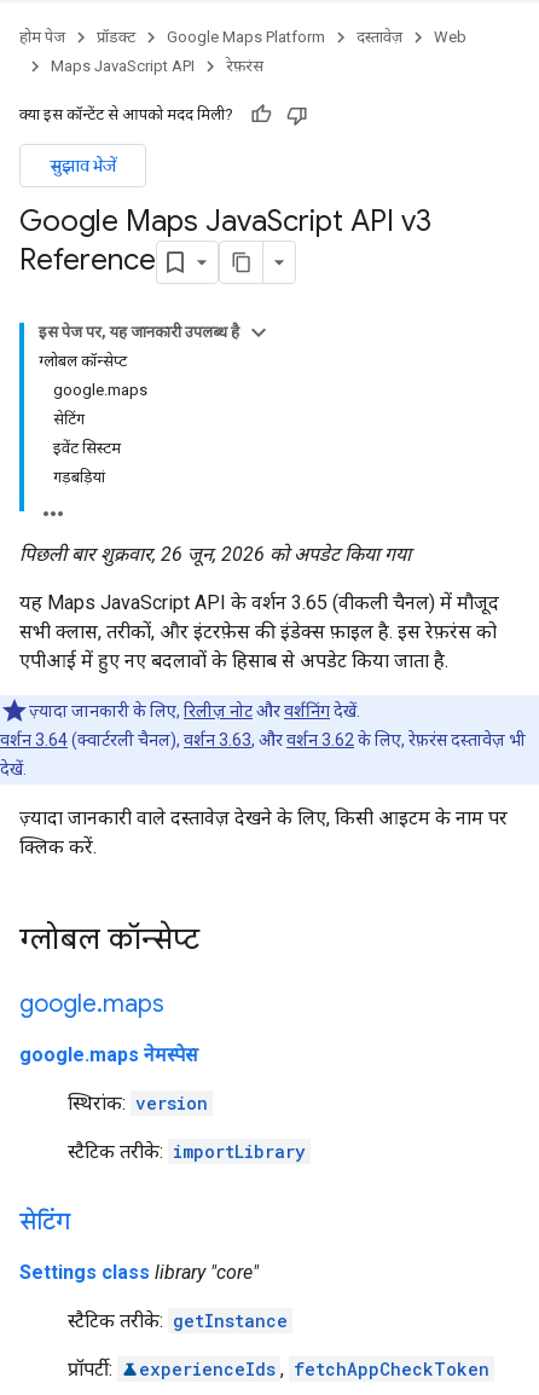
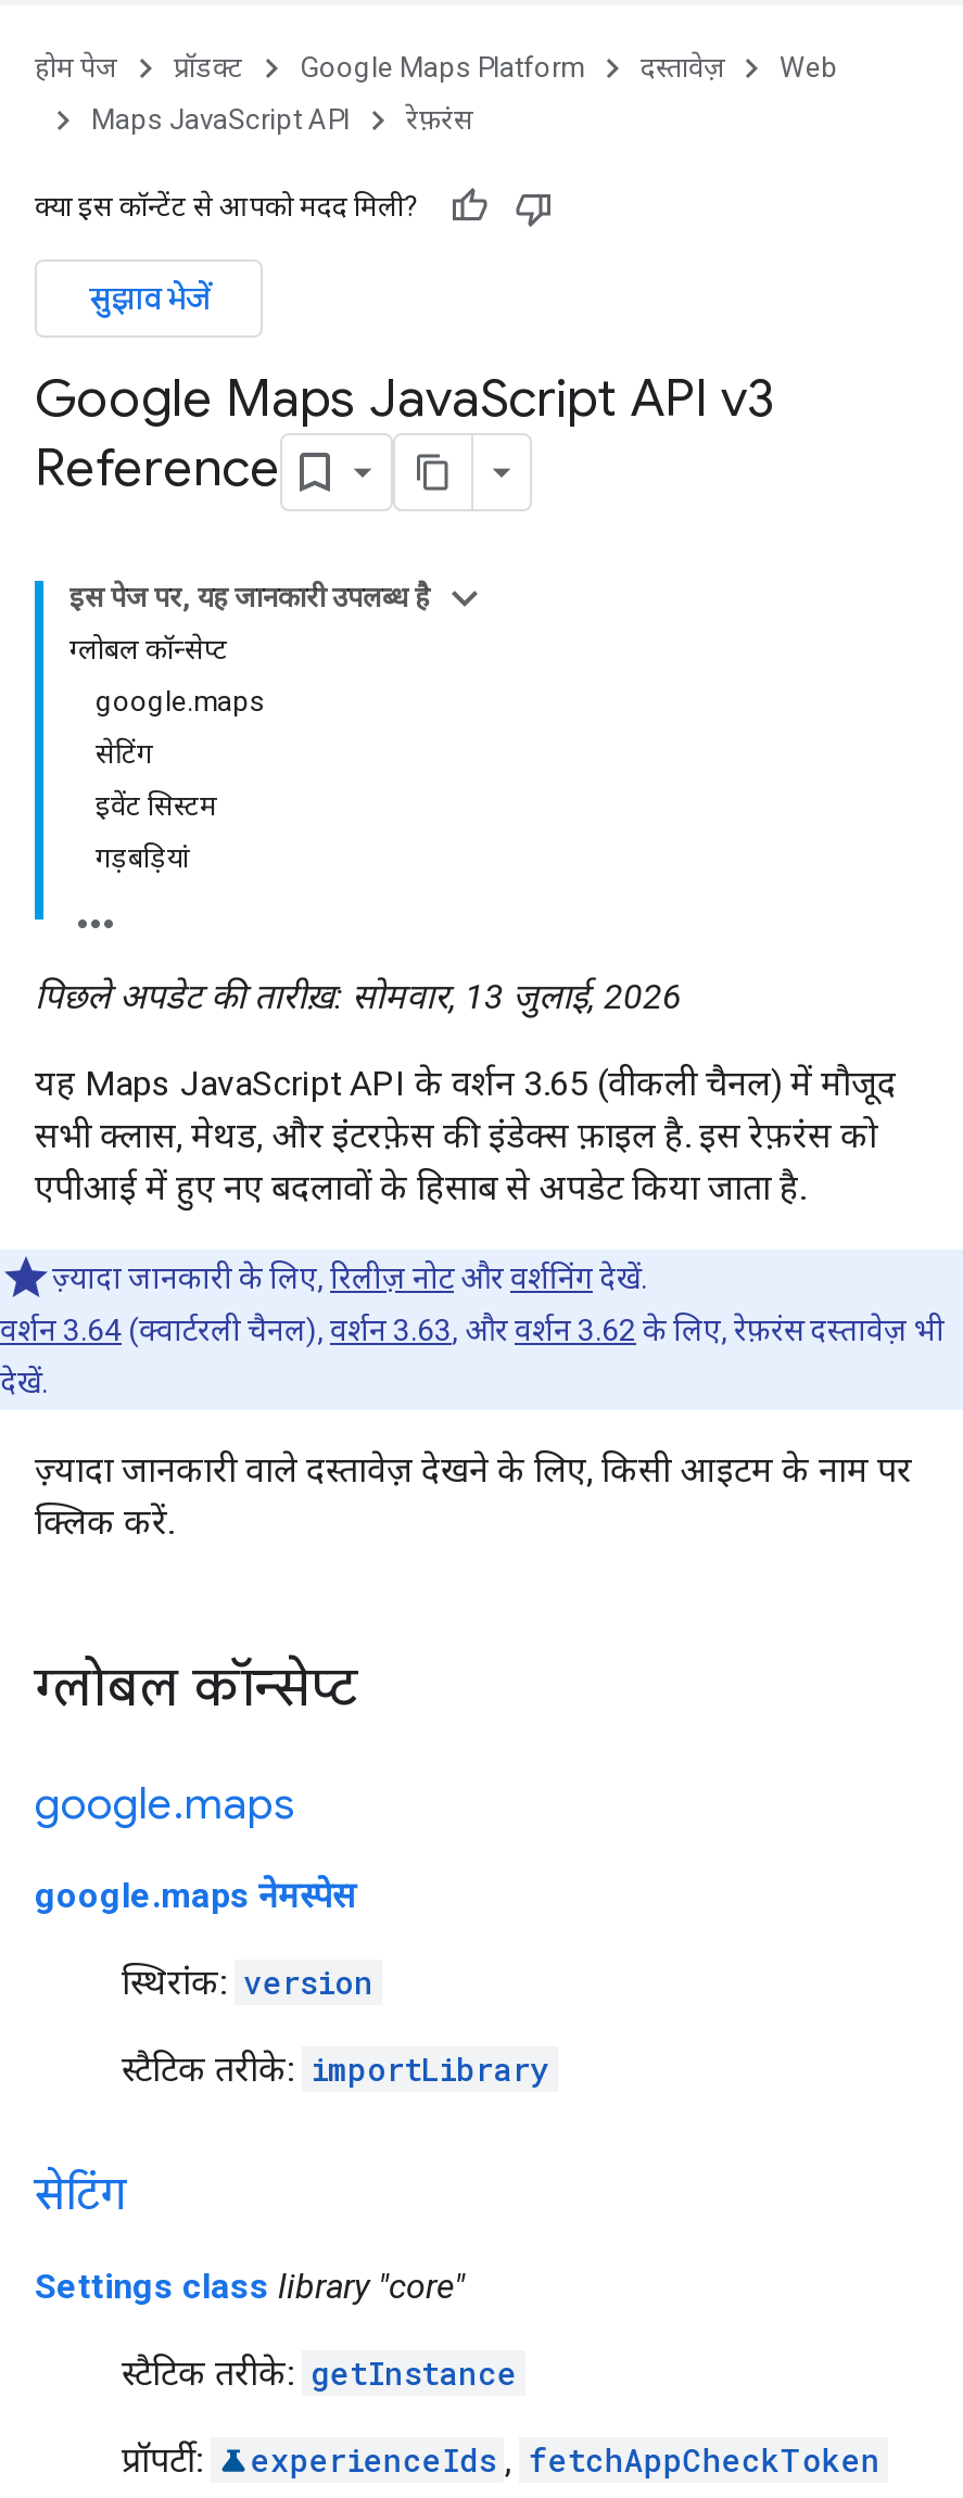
- पिछली बार शुक्रवार, 26 जून, 2026 को अपडेट किया गया
+ पिछले अपडेट की तारीख़: सोमवार, 13 जुलाई, 2026

- सभी क्लास, तरीकों, और इंटरफ़ेस की इंडेक्स फ़ाइल है. इस रेफ़रंस को
+ सभी क्लास, मेथड, और इंटरफ़ेस की इंडेक्स फ़ाइल है. इस रेफ़रंस को
